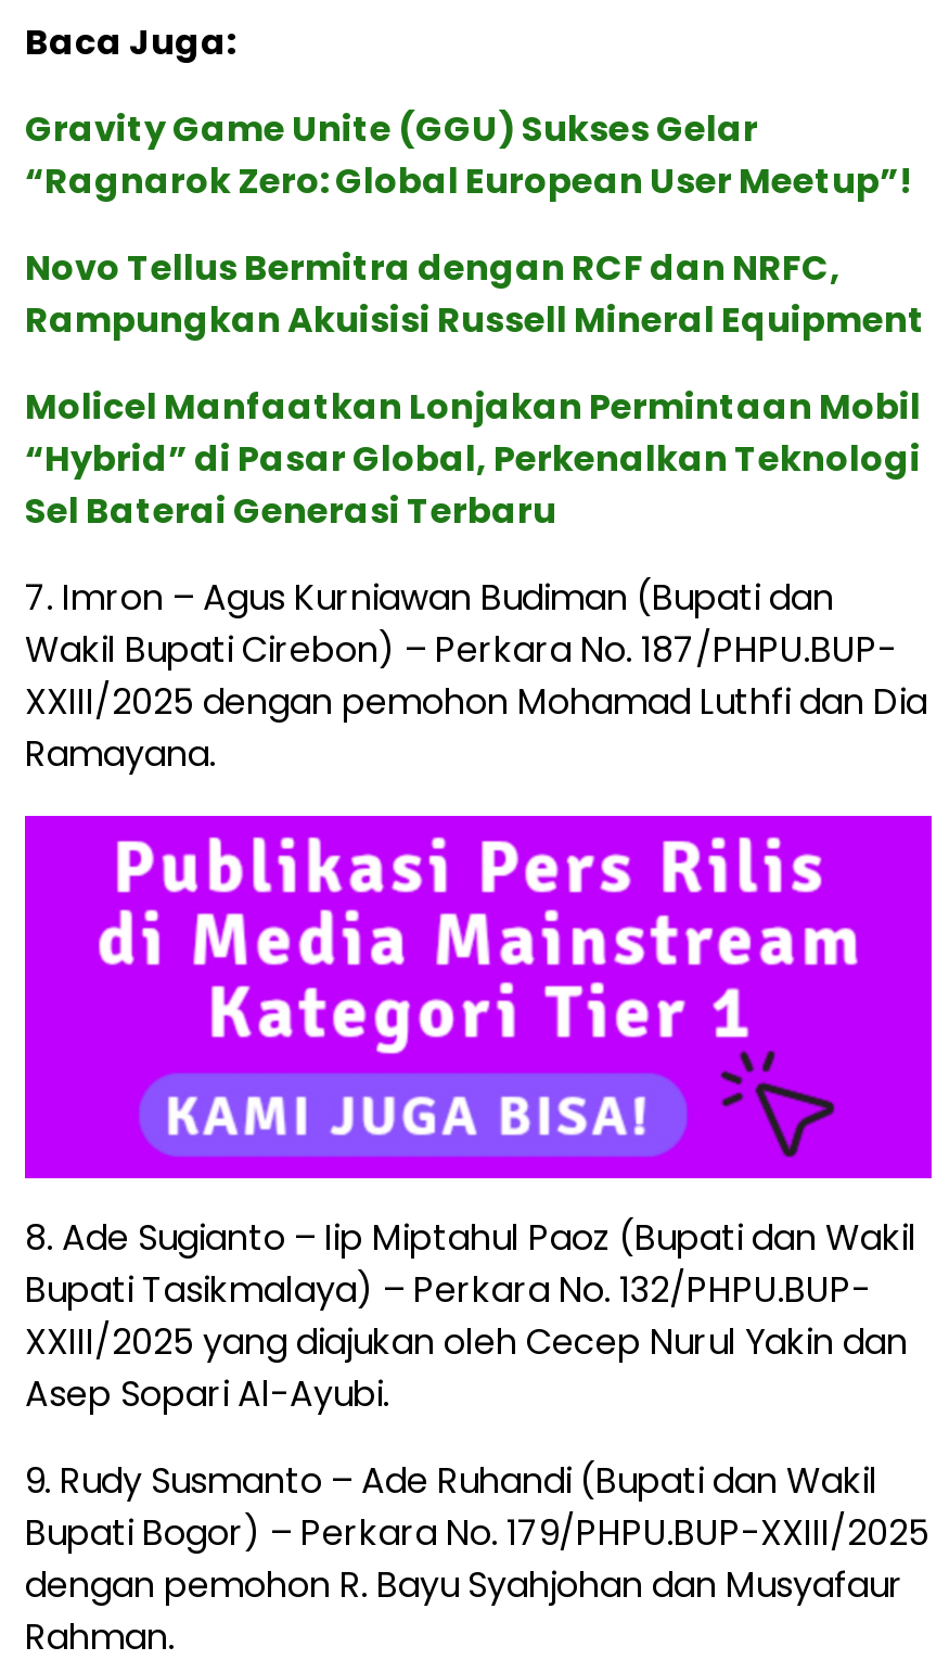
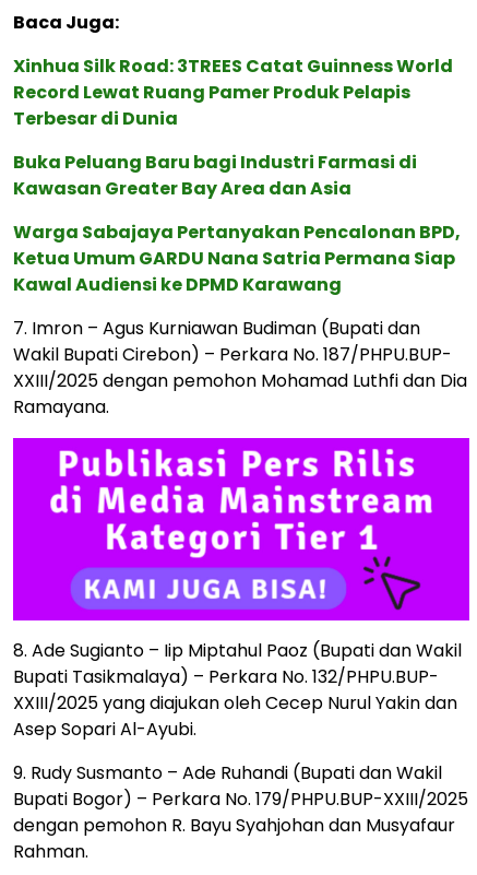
- Gravity Game Unite (GGU) Sukses Gelar
- “Ragnarok Zero: Global European User Meetup”!
+ Xinhua Silk Road: 3TREES Catat Guinness World
+ Record Lewat Ruang Pamer Produk Pelapis
+ Terbesar di Dunia

- Novo Tellus Bermitra dengan RCF dan NRFC,
- Rampungkan Akuisisi Russell Mineral Equipment
+ Buka Peluang Baru bagi Industri Farmasi di
+ Kawasan Greater Bay Area dan Asia

- Molicel Manfaatkan Lonjakan Permintaan Mobil
- “Hybrid” di Pasar Global, Perkenalkan Teknologi
- Sel Baterai Generasi Terbaru
+ Warga Sabajaya Pertanyakan Pencalonan BPD,
+ Ketua Umum GARDU Nana Satria Permana Siap
+ Kawal Audiensi ke DPMD Karawang
